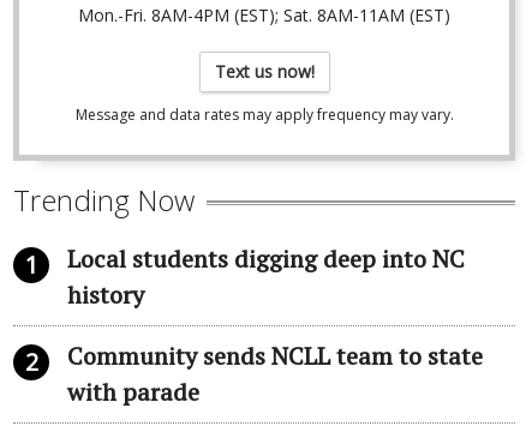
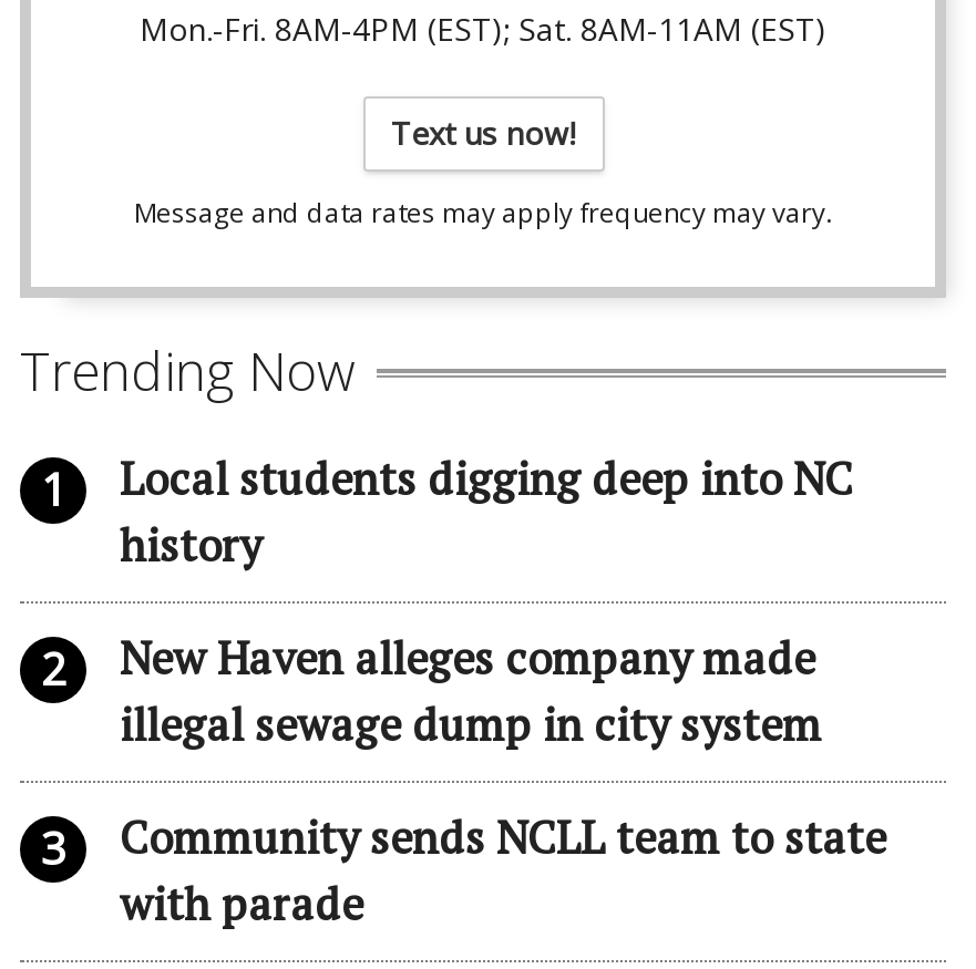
+ New Haven alleges company made
+ illegal sewage dump in city system
